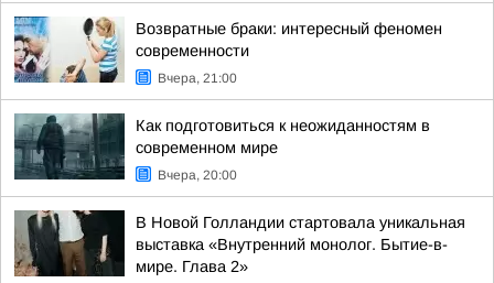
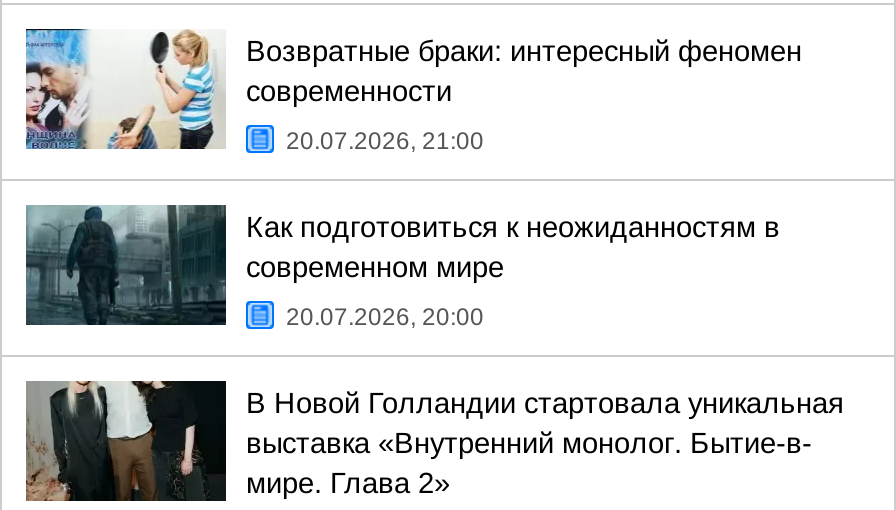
- Вчера, 21:00
+ 20.07.2026, 21:00

- Вчера, 20:00
+ 20.07.2026, 20:00
